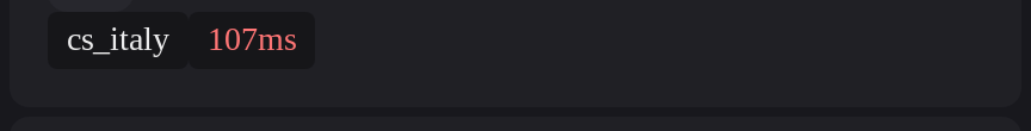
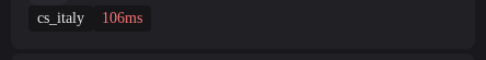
- cs_italy 107ms
+ cs_italy 106ms
